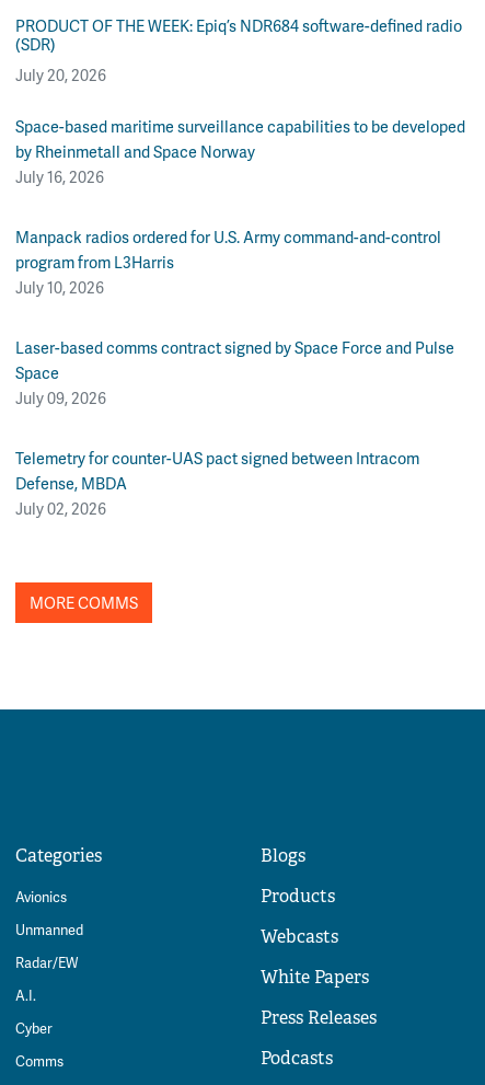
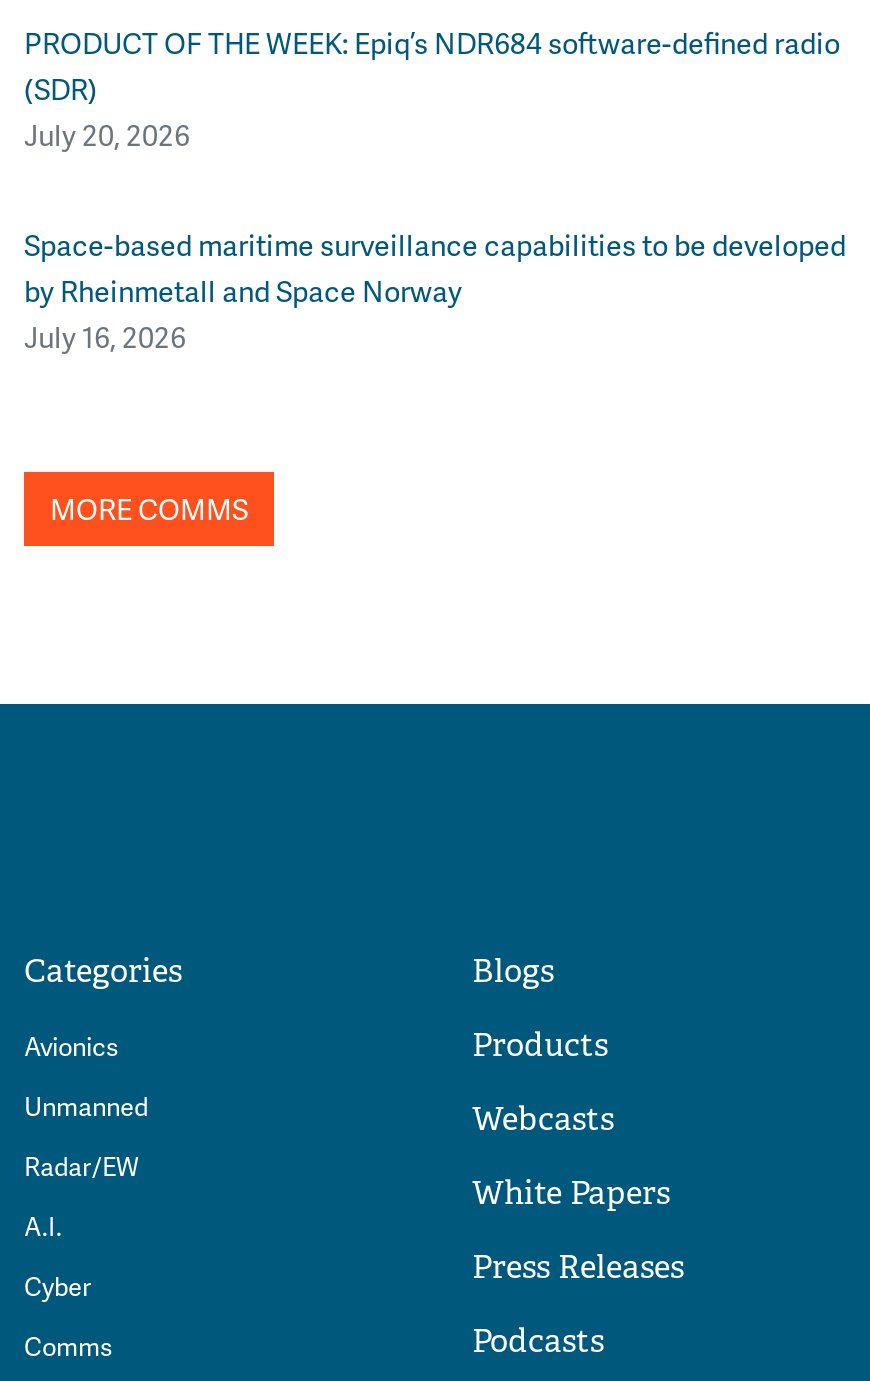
- Manpack radios ordered for U.S. Army command-and-control
- program from L3Harris
- July 10, 2026
- Laser-based comms contract signed by Space Force and Pulse
- Space
- July 09, 2026
- Telemetry for counter-UAS pact signed between Intracom
- Defense, MBDA
- July 02, 2026
